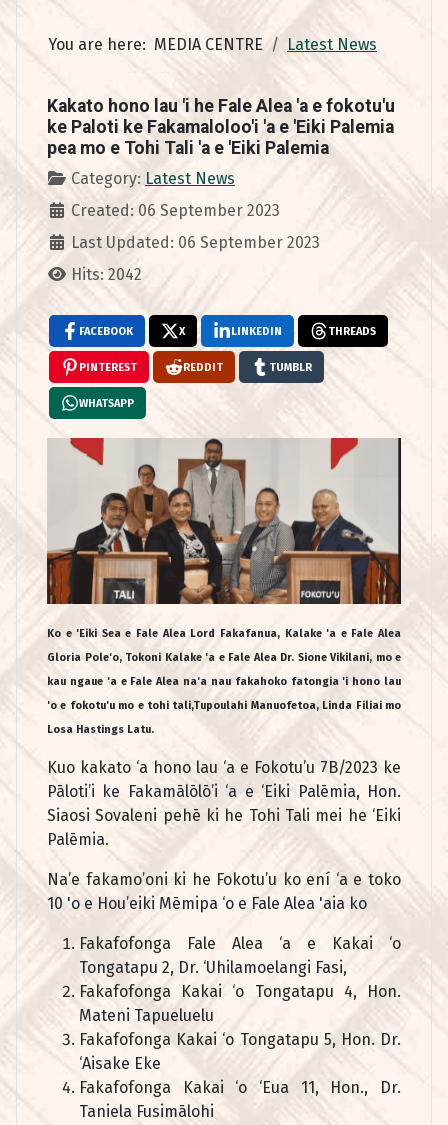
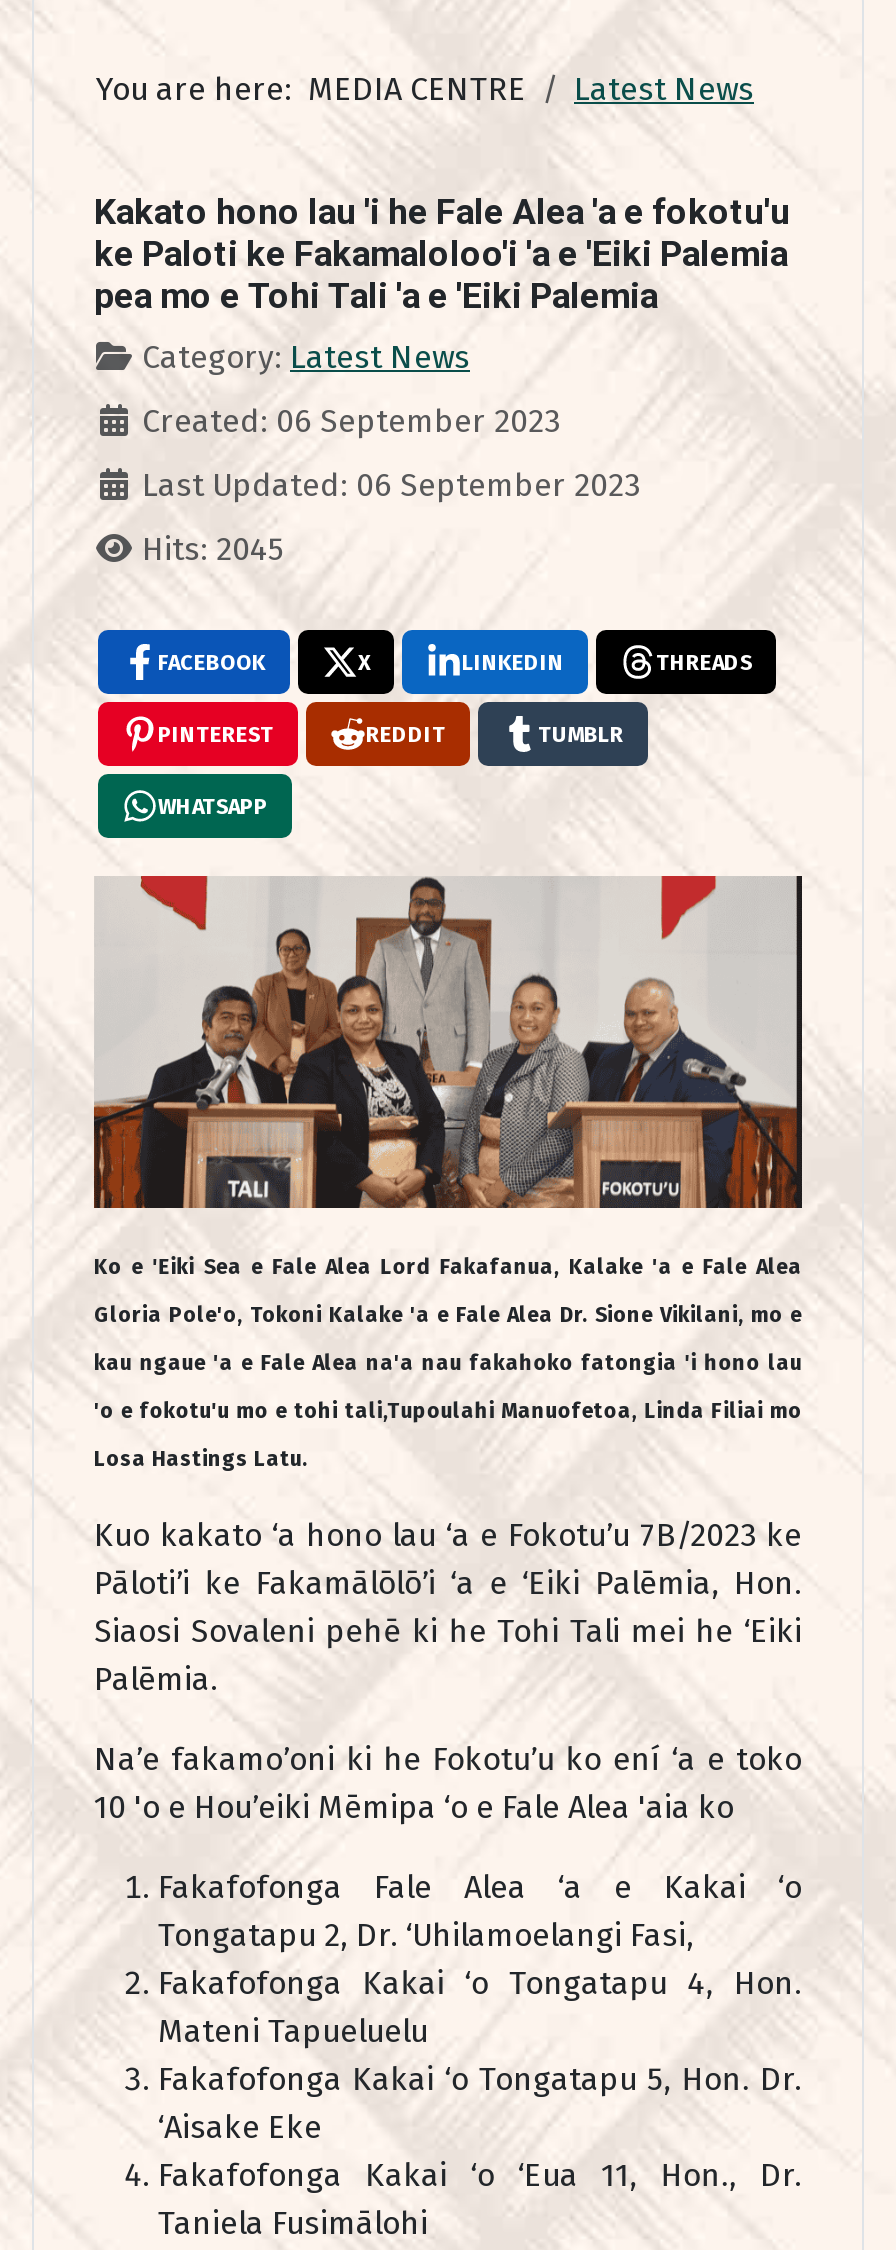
- Hits: 2042
+ Hits: 2045
